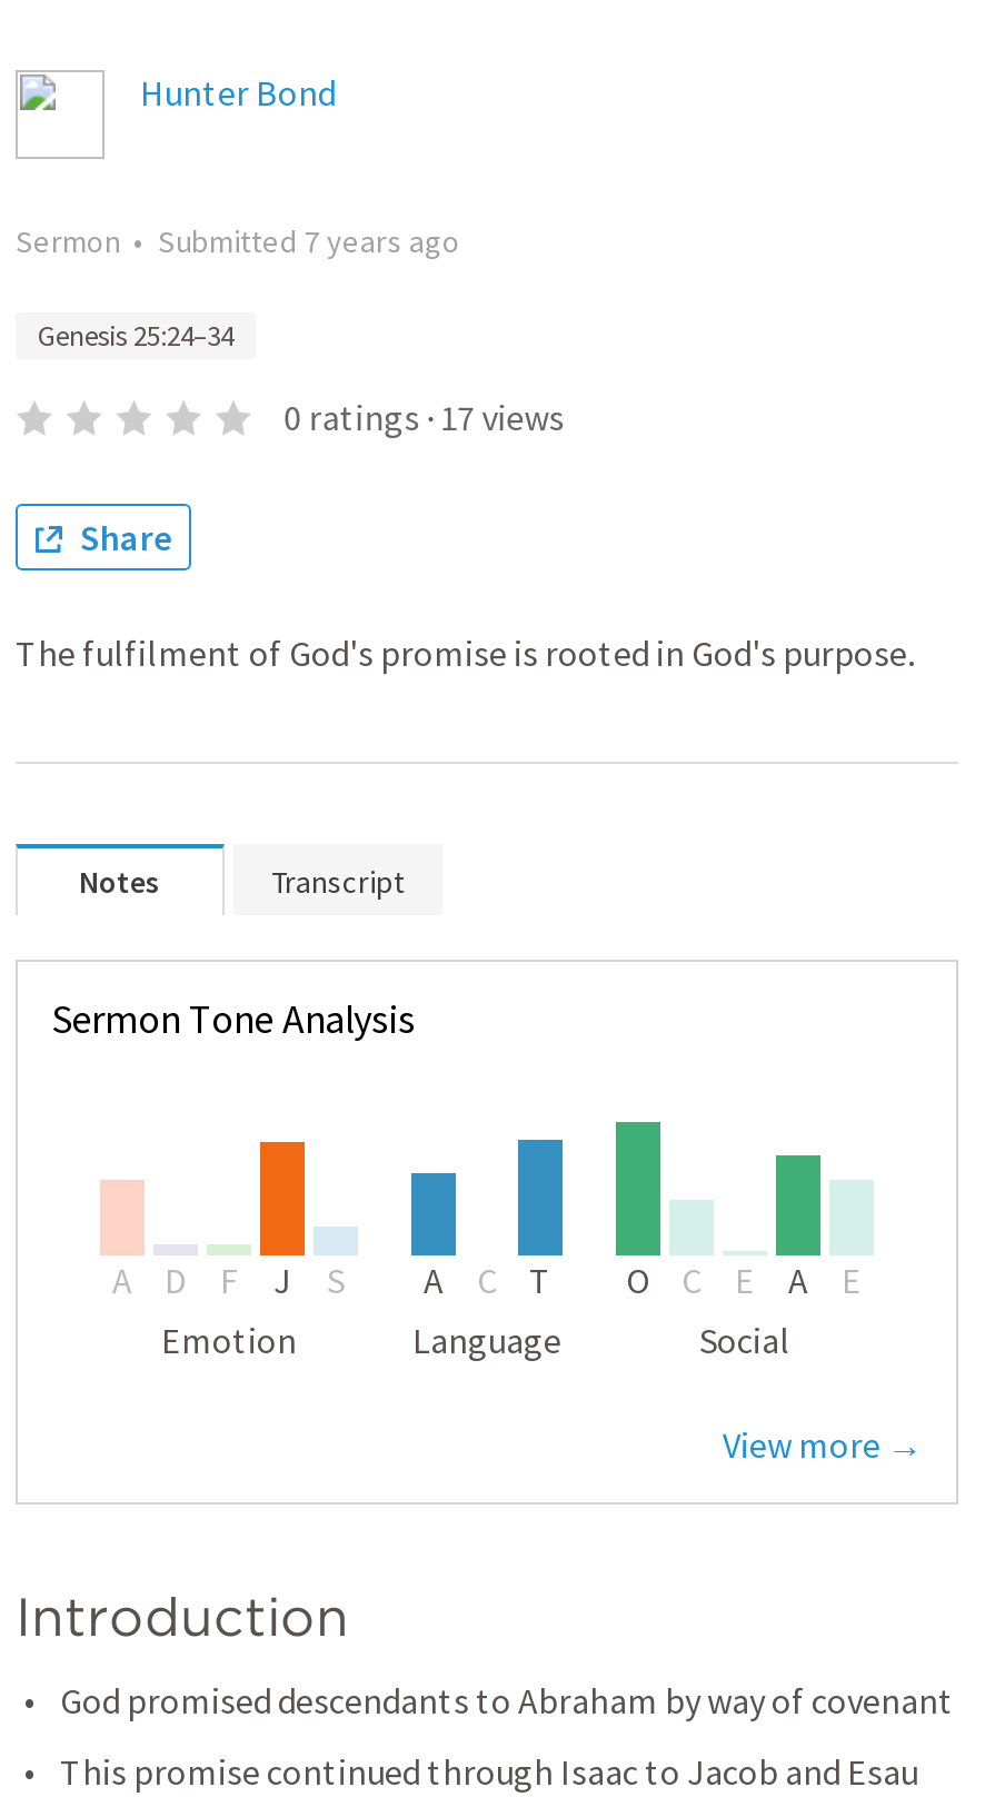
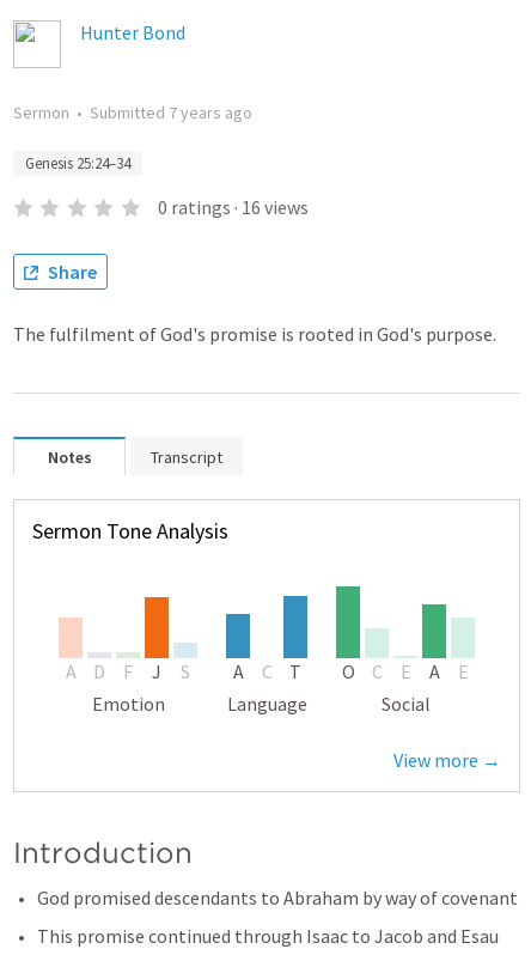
- 0 ratings · 17 views
+ 0 ratings · 16 views
